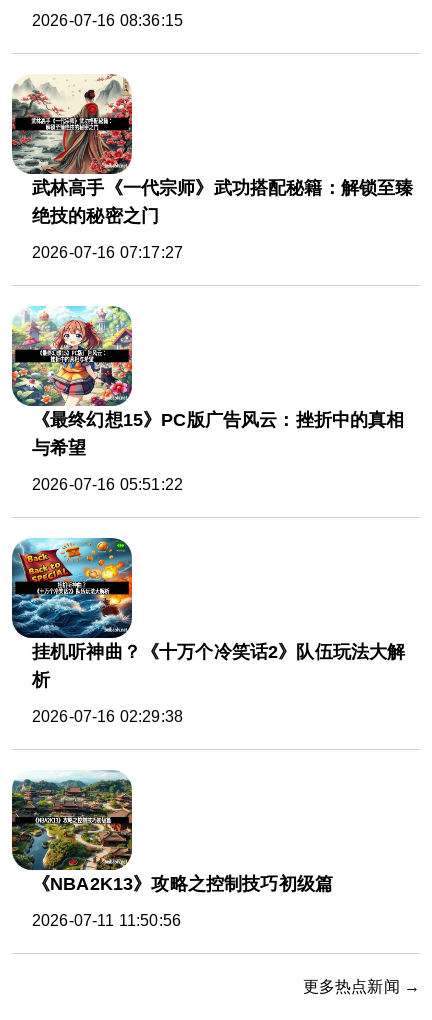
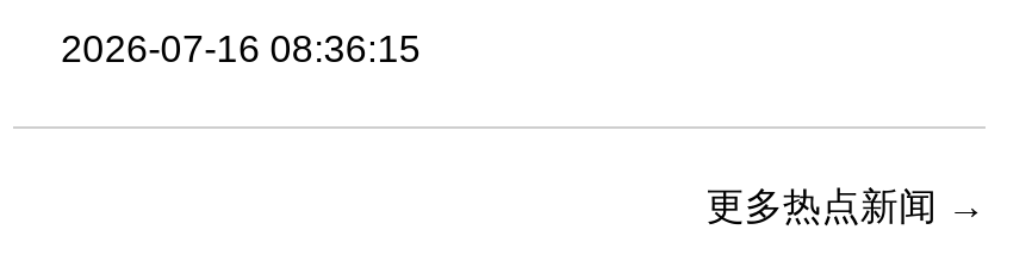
- [image]
- 武林高手《一代宗师》武功搭配秘籍：解锁至臻
- 绝技的秘密之门
- 2026-07-16 07:17:27

- [image]
- 《最终幻想15》PC版广告风云：挫折中的真相
- 与希望
- 2026-07-16 05:51:22

- [image]
- 挂机听神曲？《十万个冷笑话2》队伍玩法大解
- 析
- 2026-07-16 02:29:38

- [image]
- 《NBA2K13》攻略之控制技巧初级篇
- 2026-07-11 11:50:56
